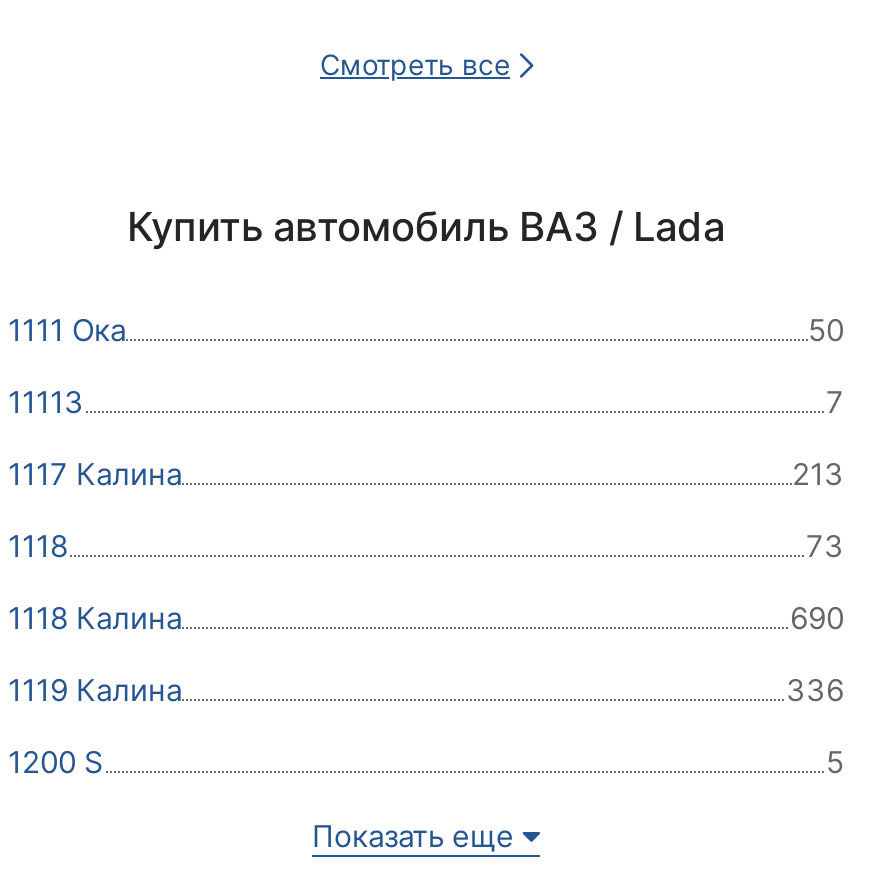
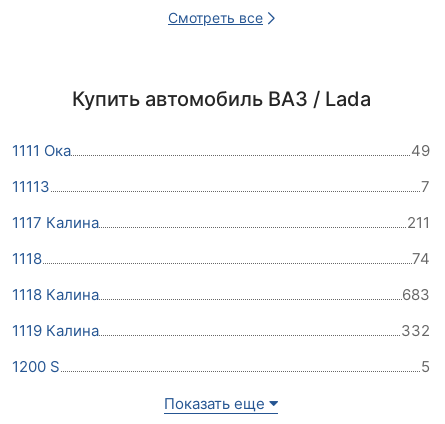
- 50
+ 49

- 213
+ 211

- 73
+ 74

- 690
+ 683

- 336
+ 332
